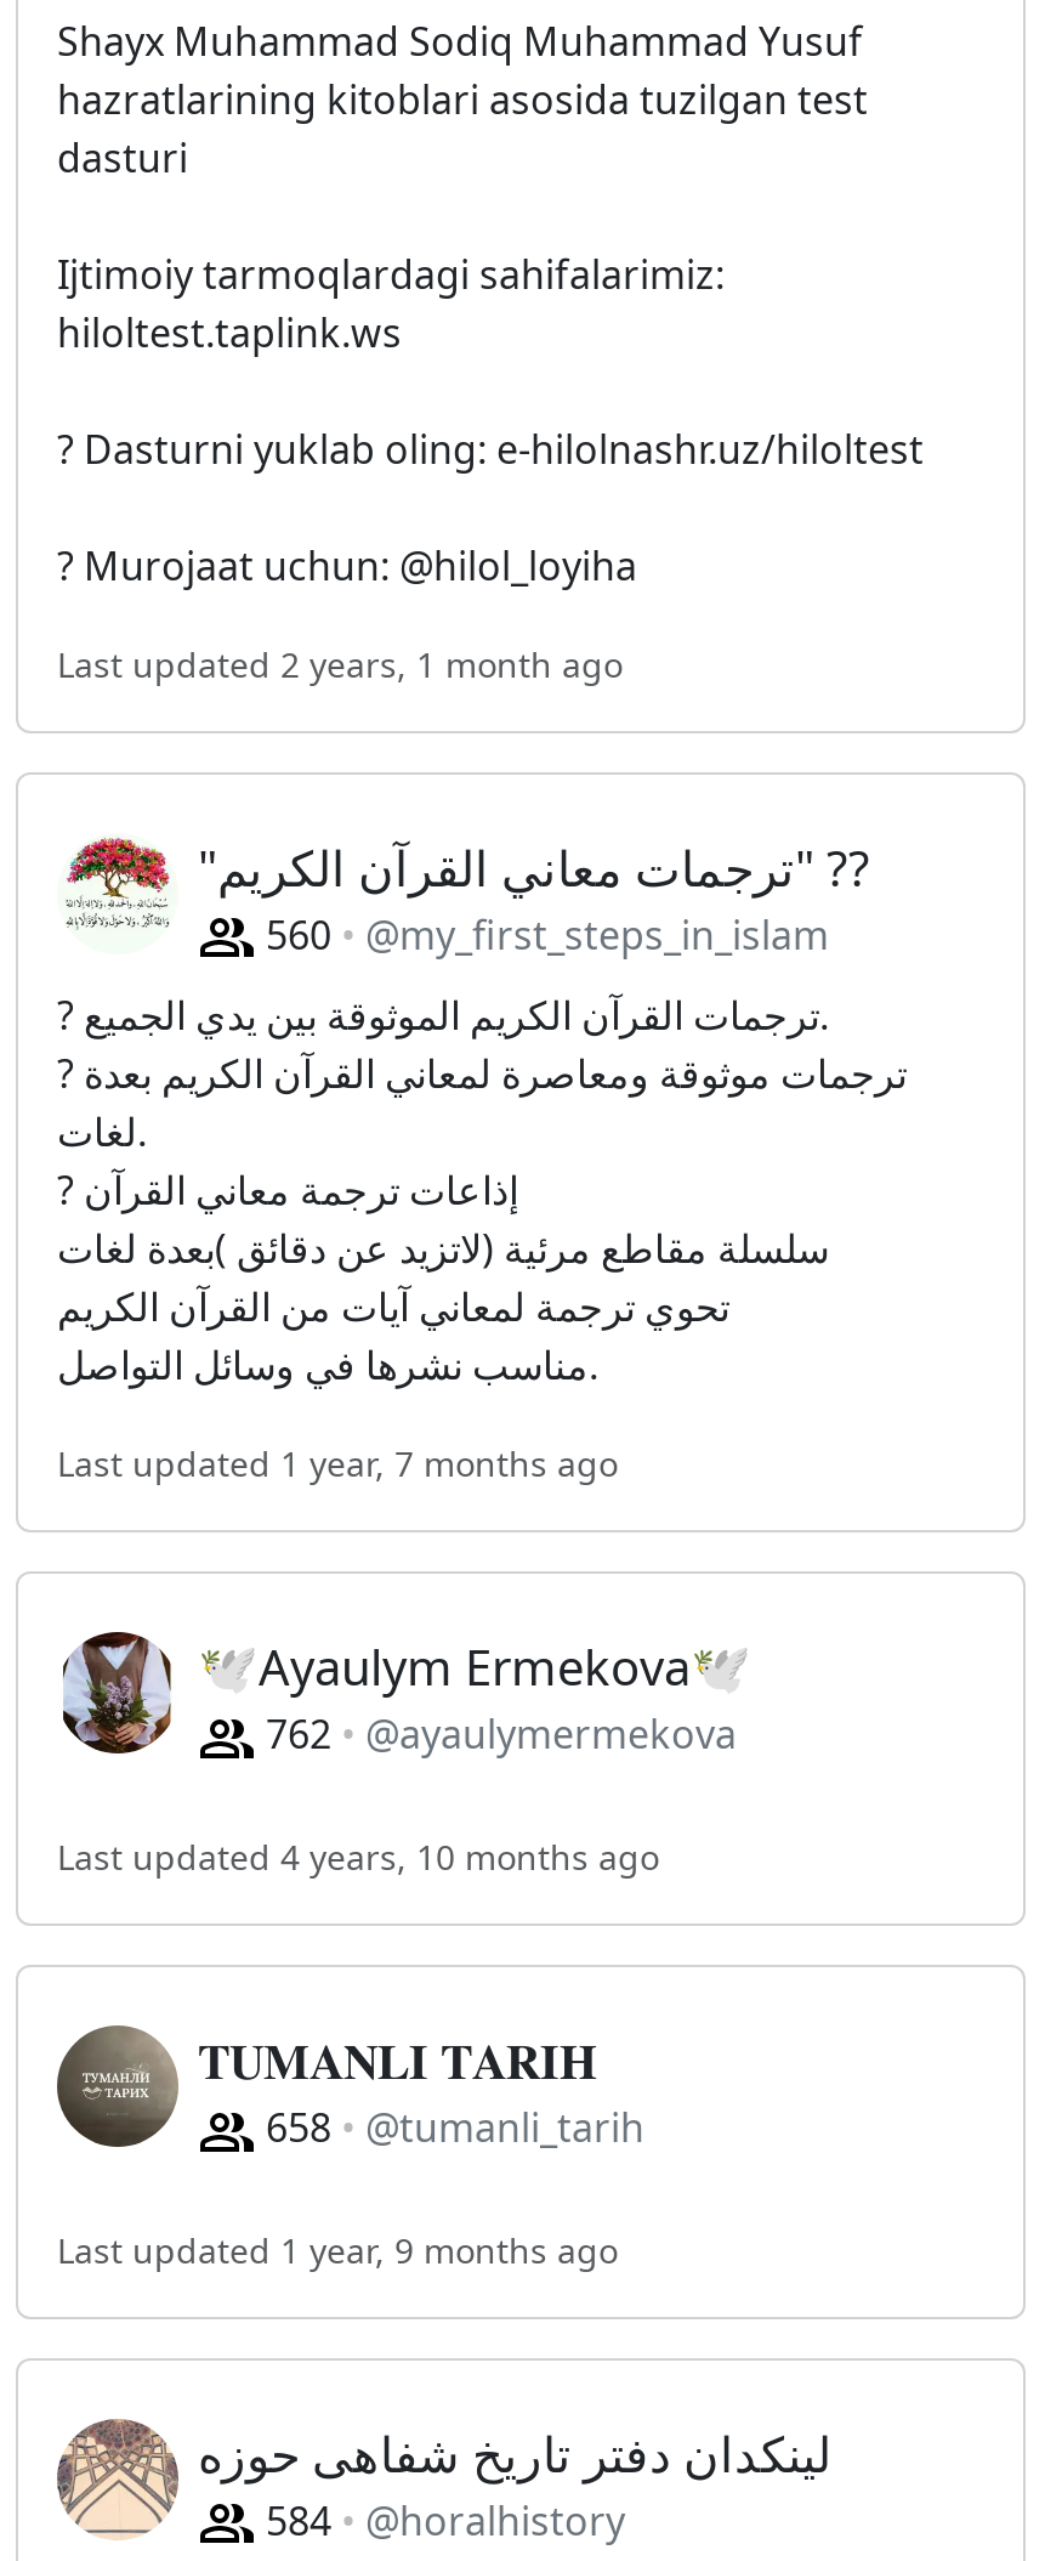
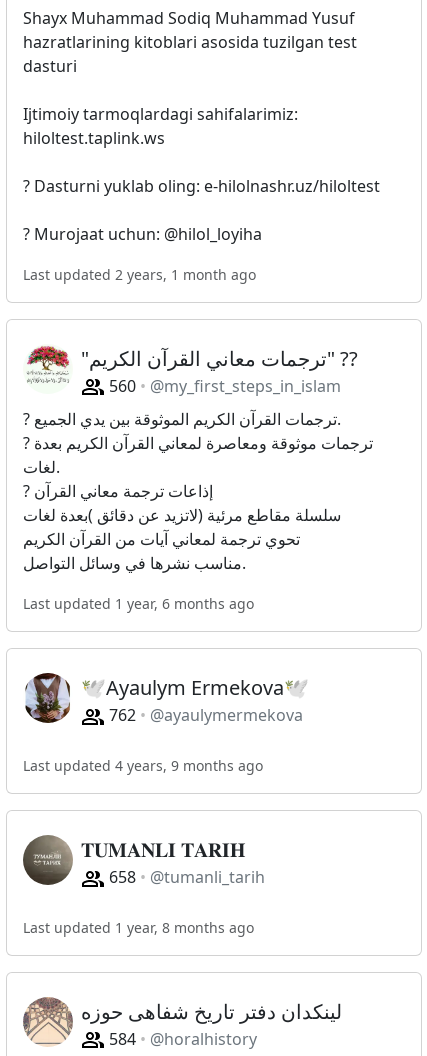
- Last updated 1 year, 7 months ago
+ Last updated 1 year, 6 months ago

- Last updated 4 years, 10 months ago
+ Last updated 4 years, 9 months ago

- Last updated 1 year, 9 months ago
+ Last updated 1 year, 8 months ago
